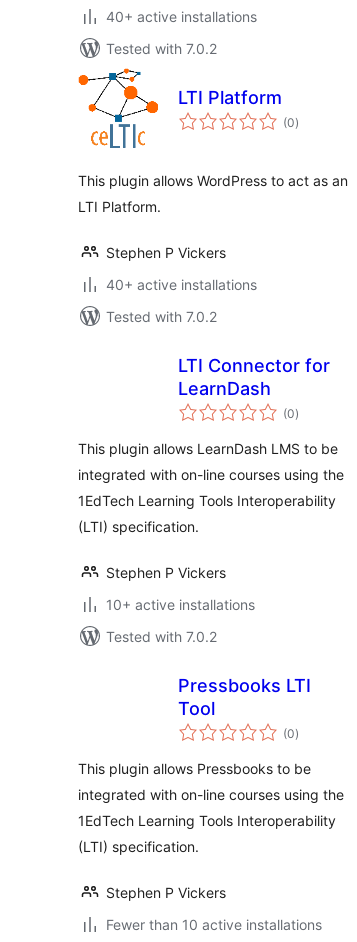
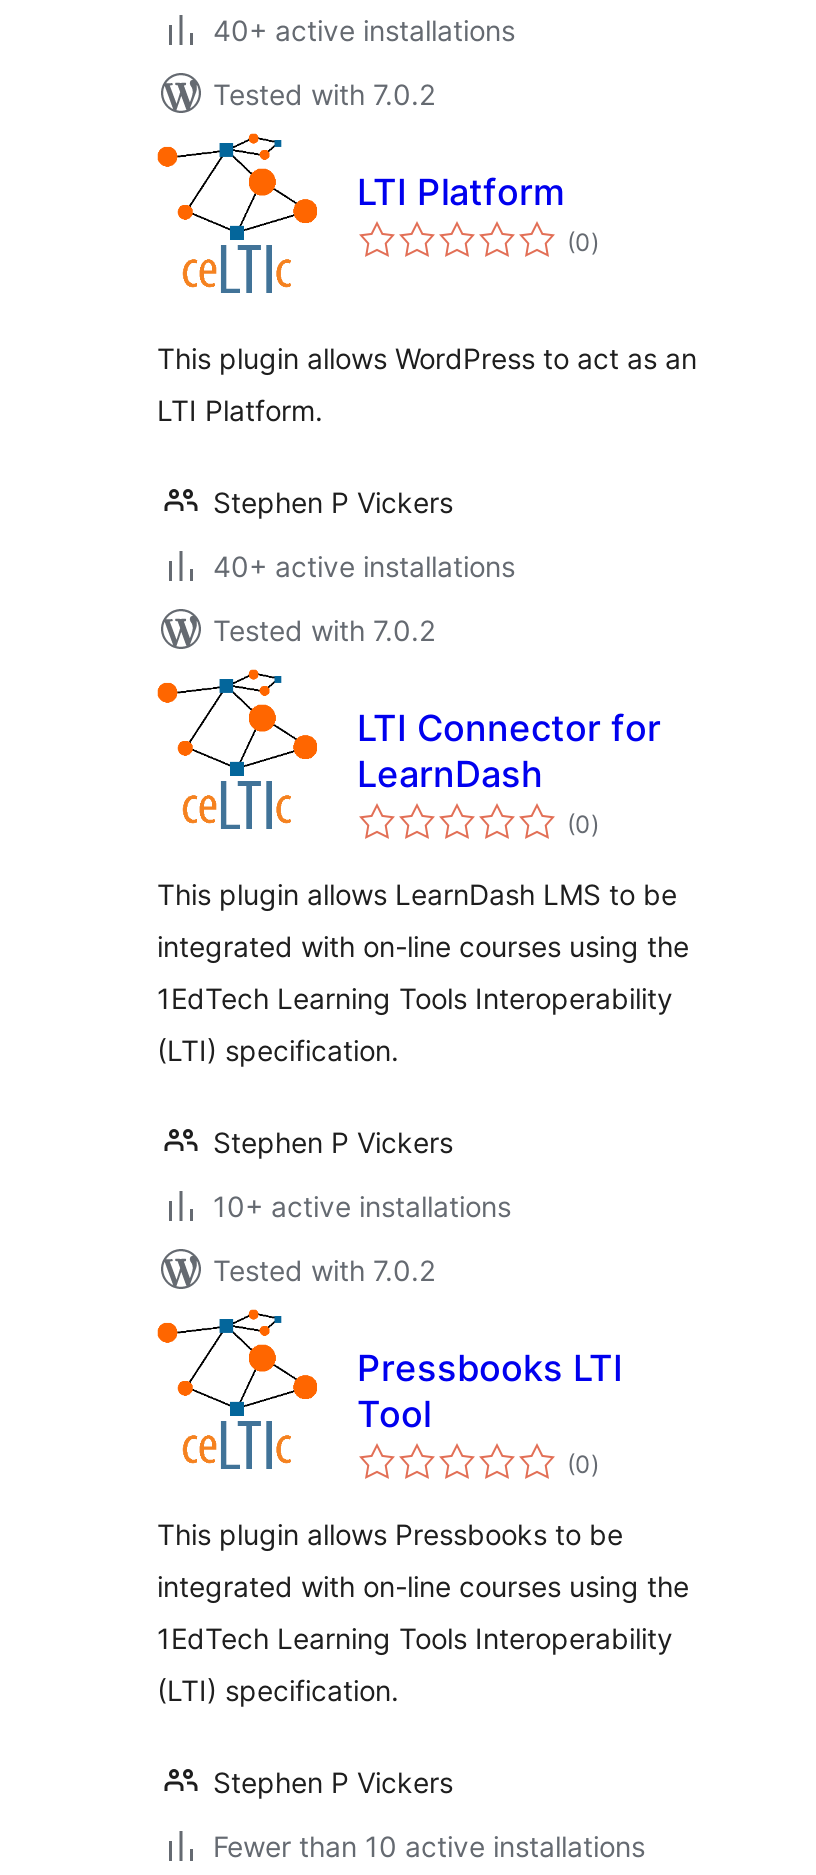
+ [image]

+ [image]
